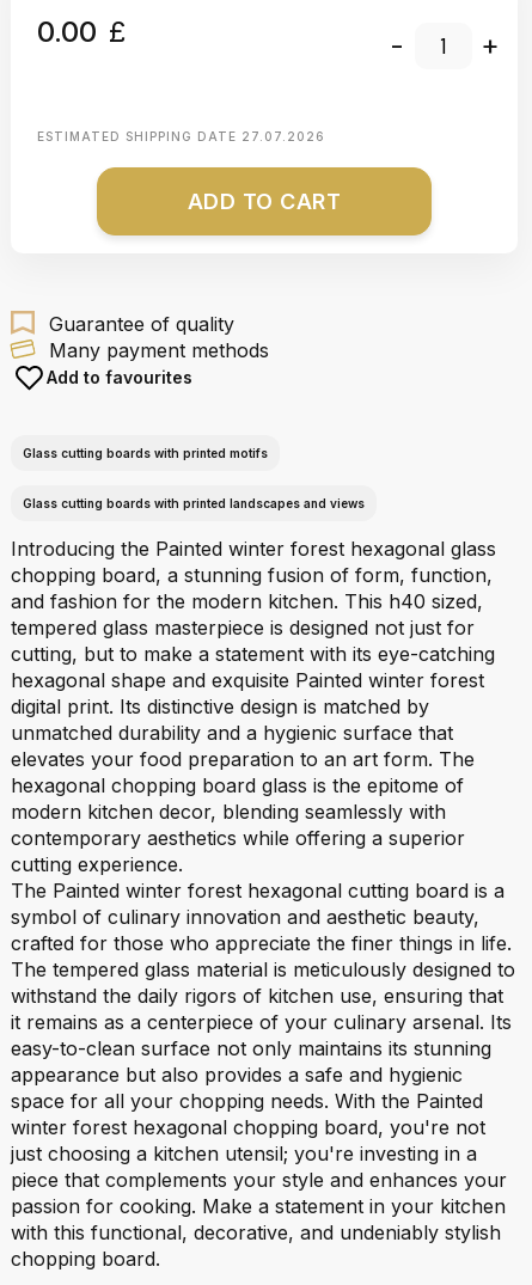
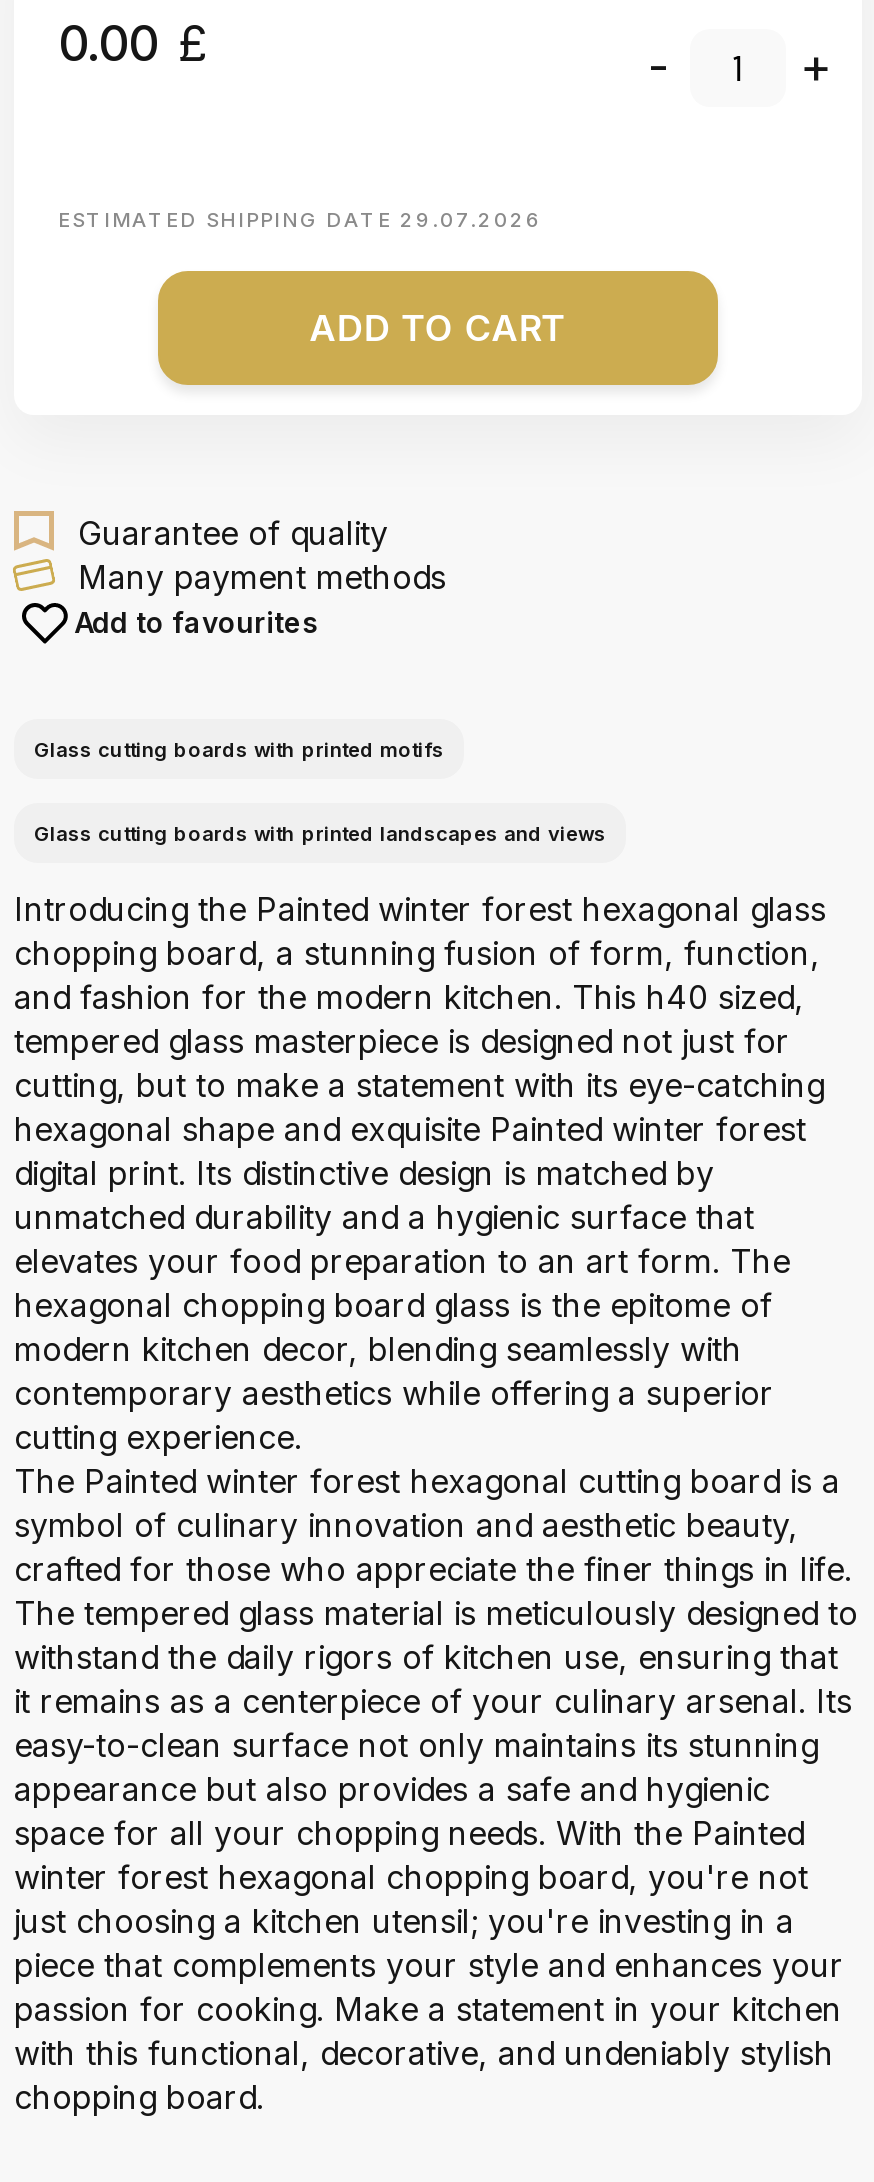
- ESTIMATED SHIPPING DATE 27.07.2026
+ ESTIMATED SHIPPING DATE 29.07.2026
